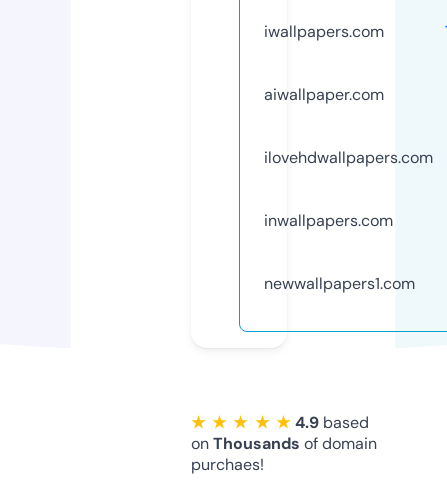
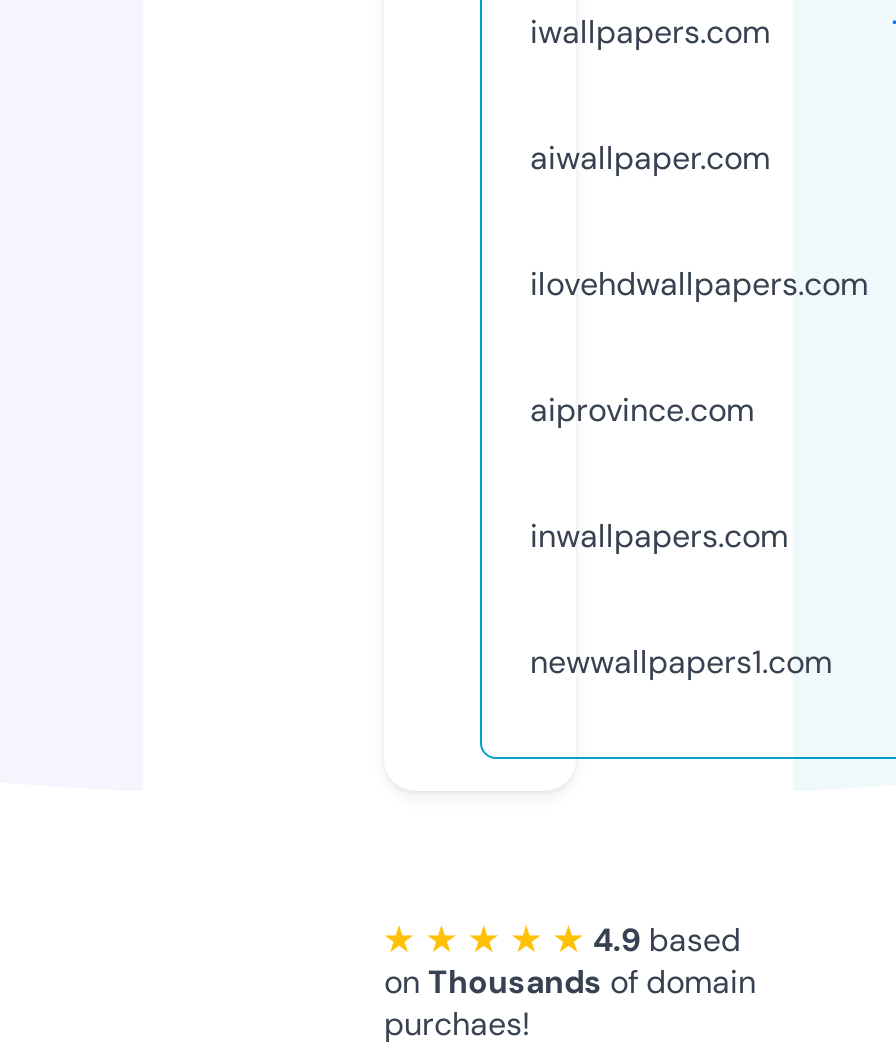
+ aiprovince.com
